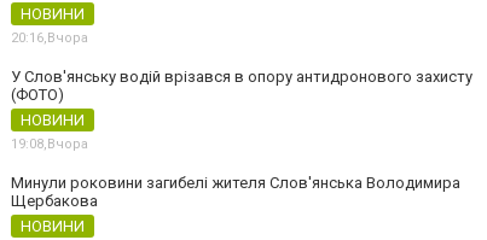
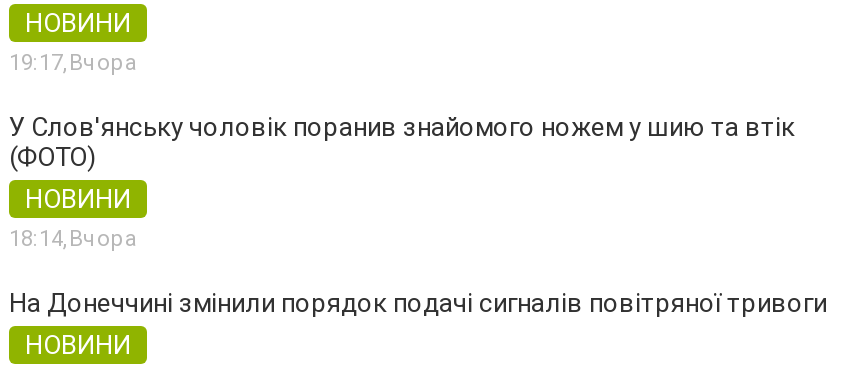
- 20:16, Вчора
+ 19:17, Вчора

- У Слов'янську водій врізався в опору антидронового захисту
+ У Слов'янську чоловік поранив знайомого ножем у шию та втік

- 19:08, Вчора
+ 18:14, Вчора

- Минули роковини загибелі жителя Слов'янська Володимира
- Щербакова
+ На Донеччині змінили порядок подачі сигналів повітряної тривоги
